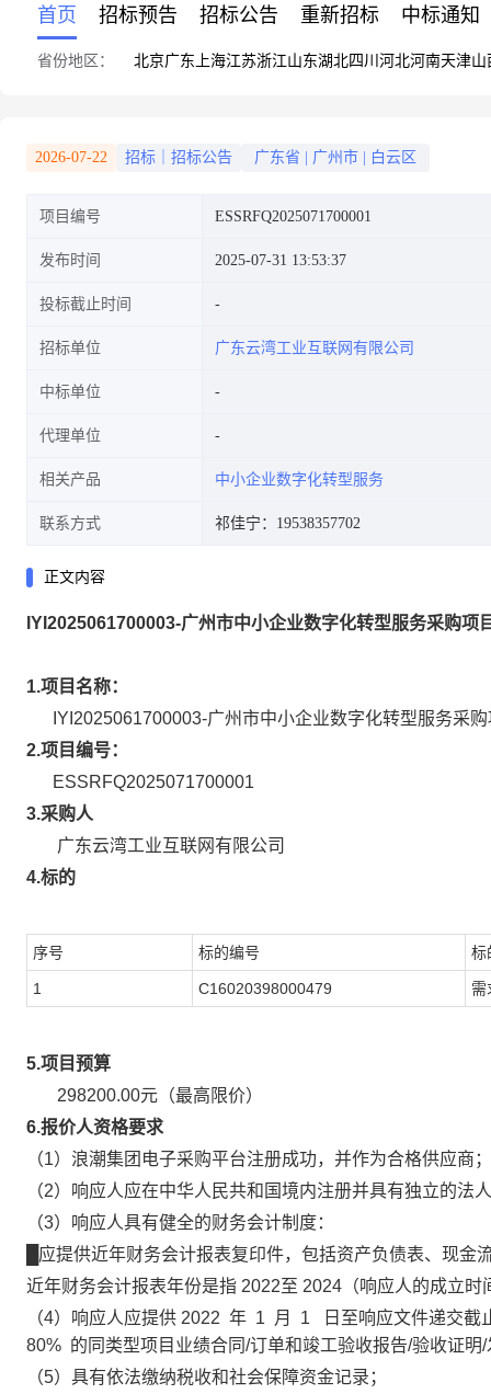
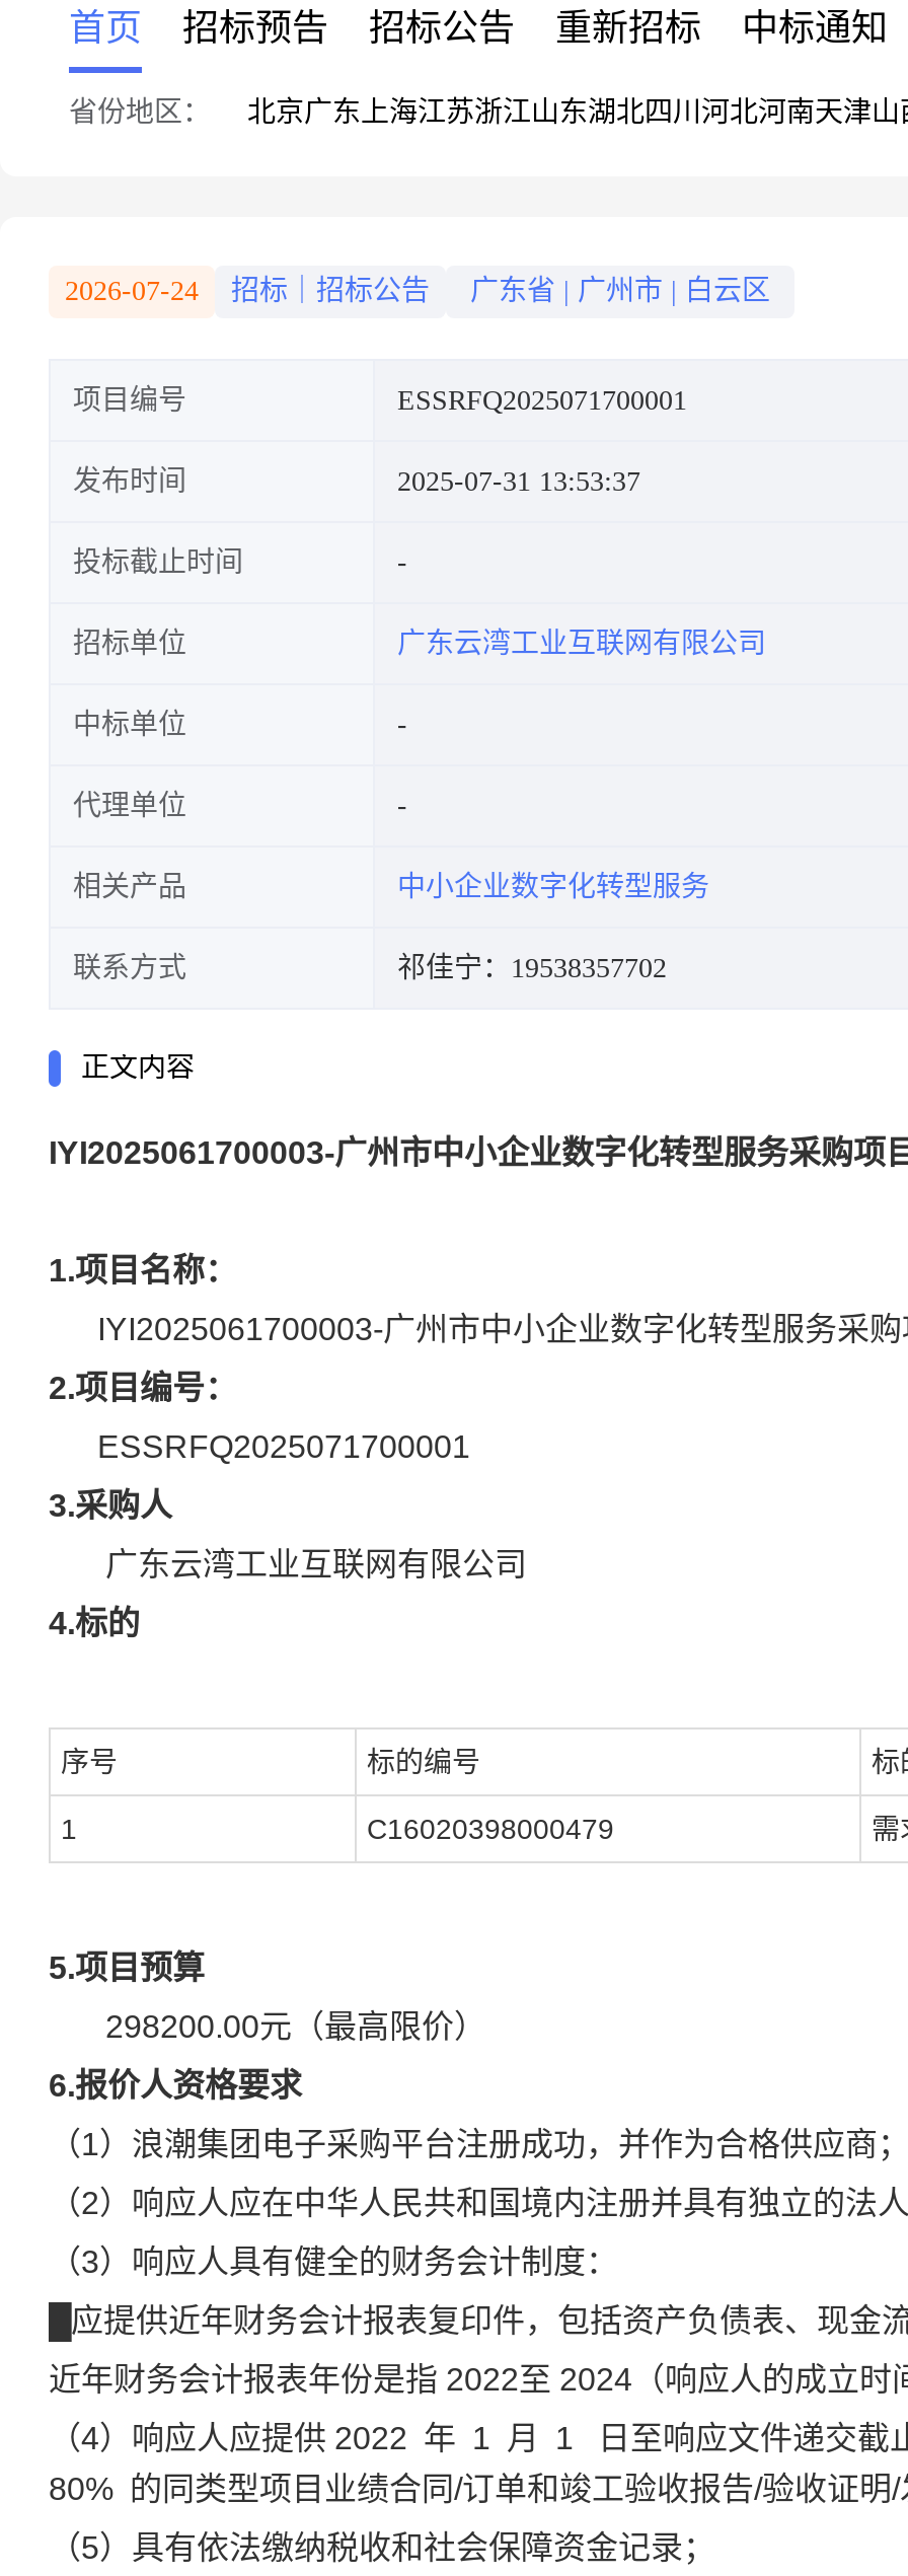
- 2026-07-22
+ 2026-07-24
